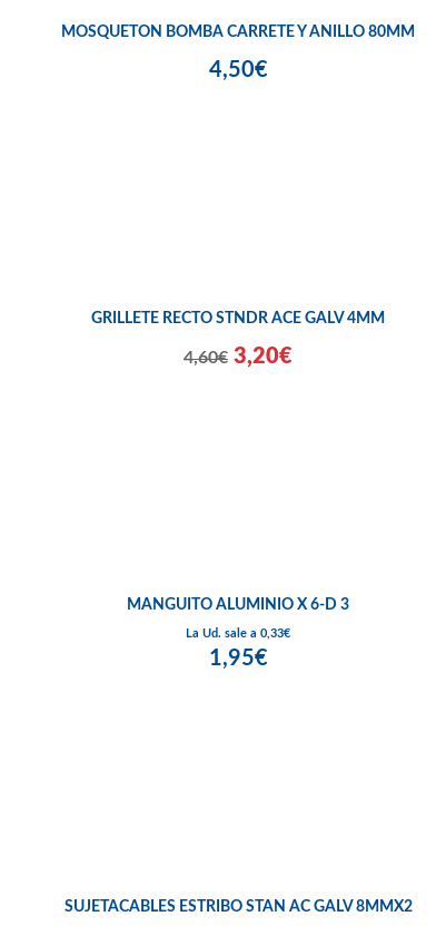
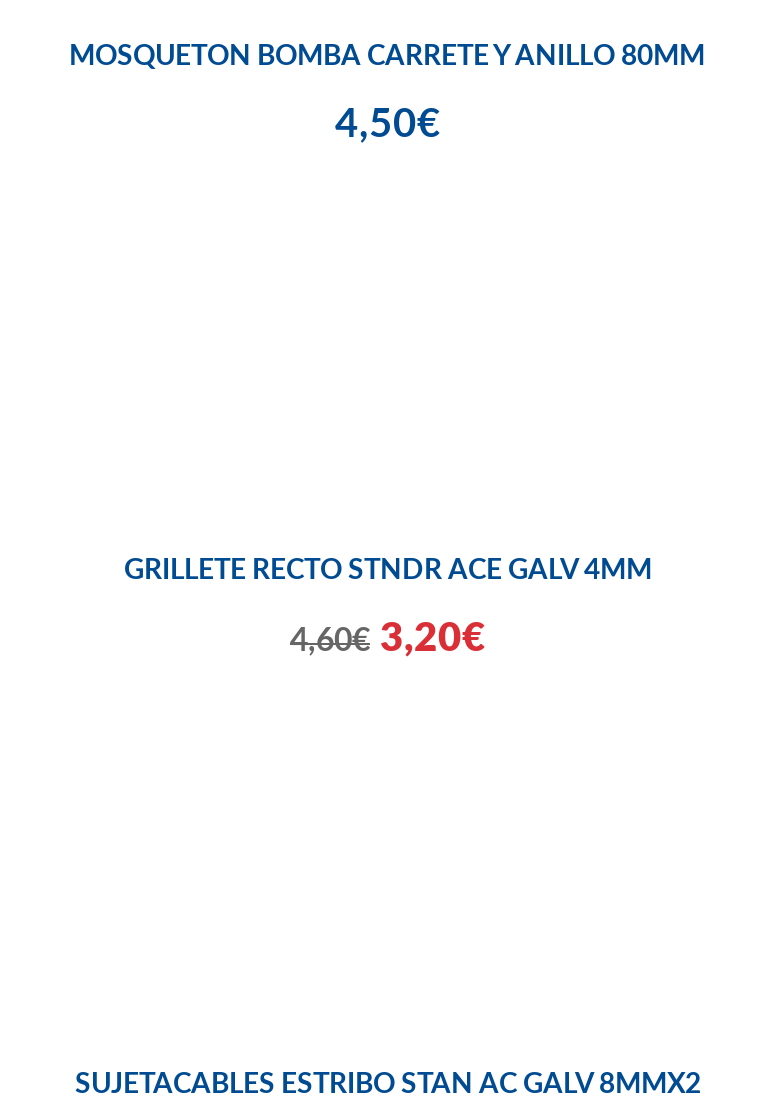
- MANGUITO ALUMINIO X 6-D 3
- La Ud. sale a 0,33€
- 1,95€
